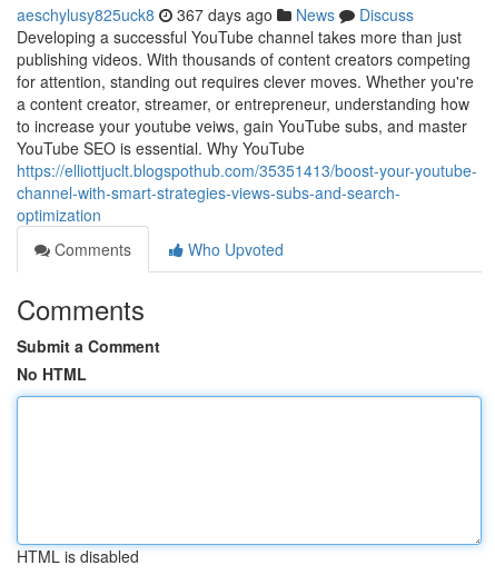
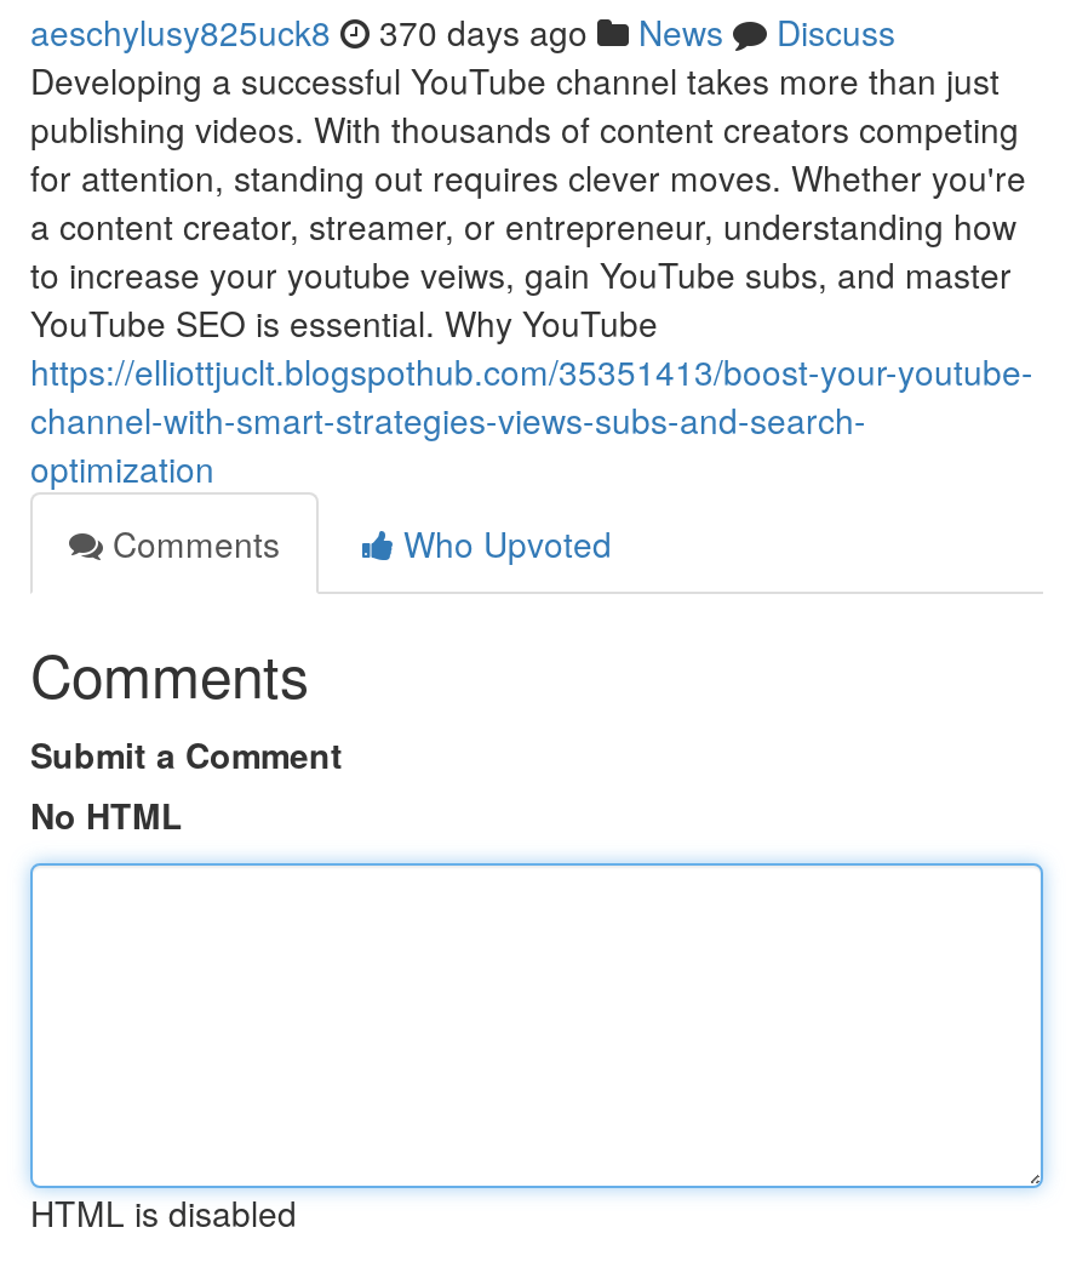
- aeschylusy825uck8 367 days ago News Discuss
+ aeschylusy825uck8 370 days ago News Discuss
